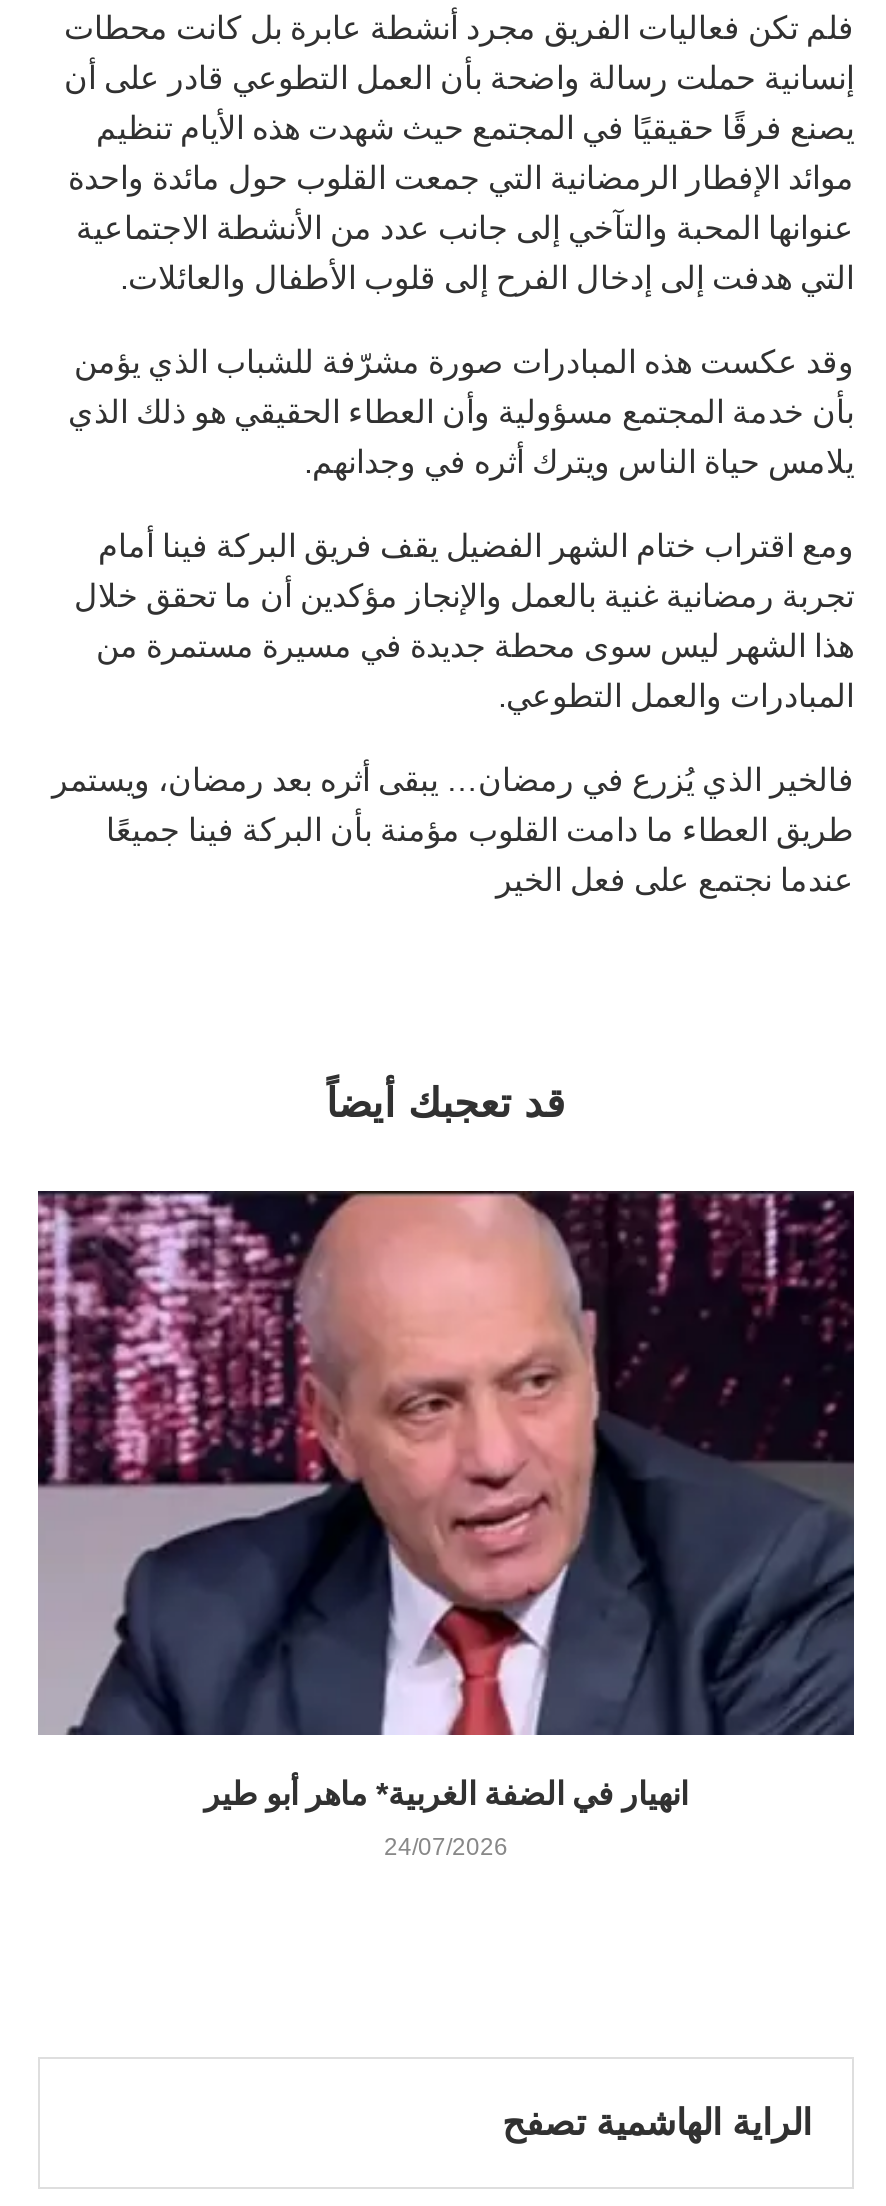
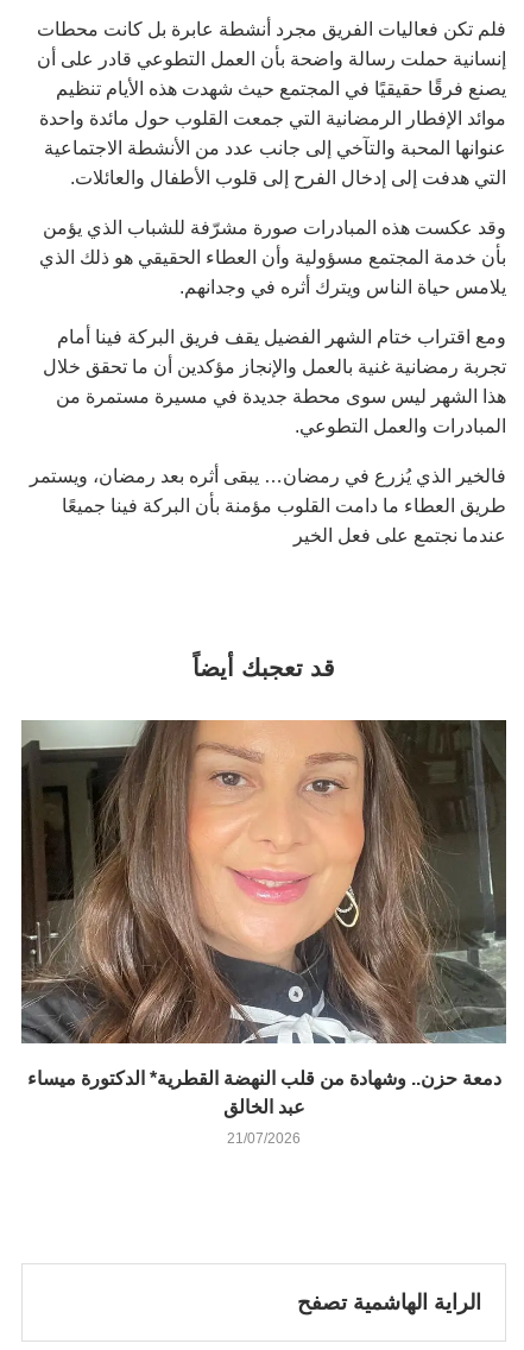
- [image]
- انهيار في الضفة الغربية* ماهر أبو طير
+ [image]
+ دمعة حزن.. وشهادة من قلب النهضة القطرية* الدكتورة ميساء
+ عبد الخالق

- 24/07/2026
+ 21/07/2026
